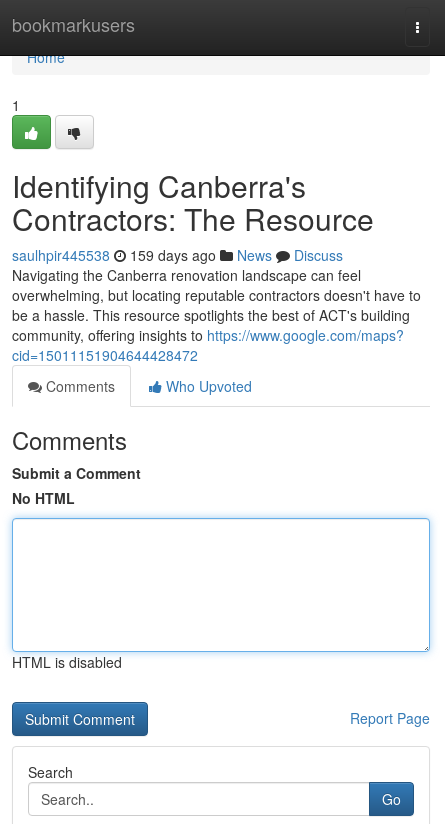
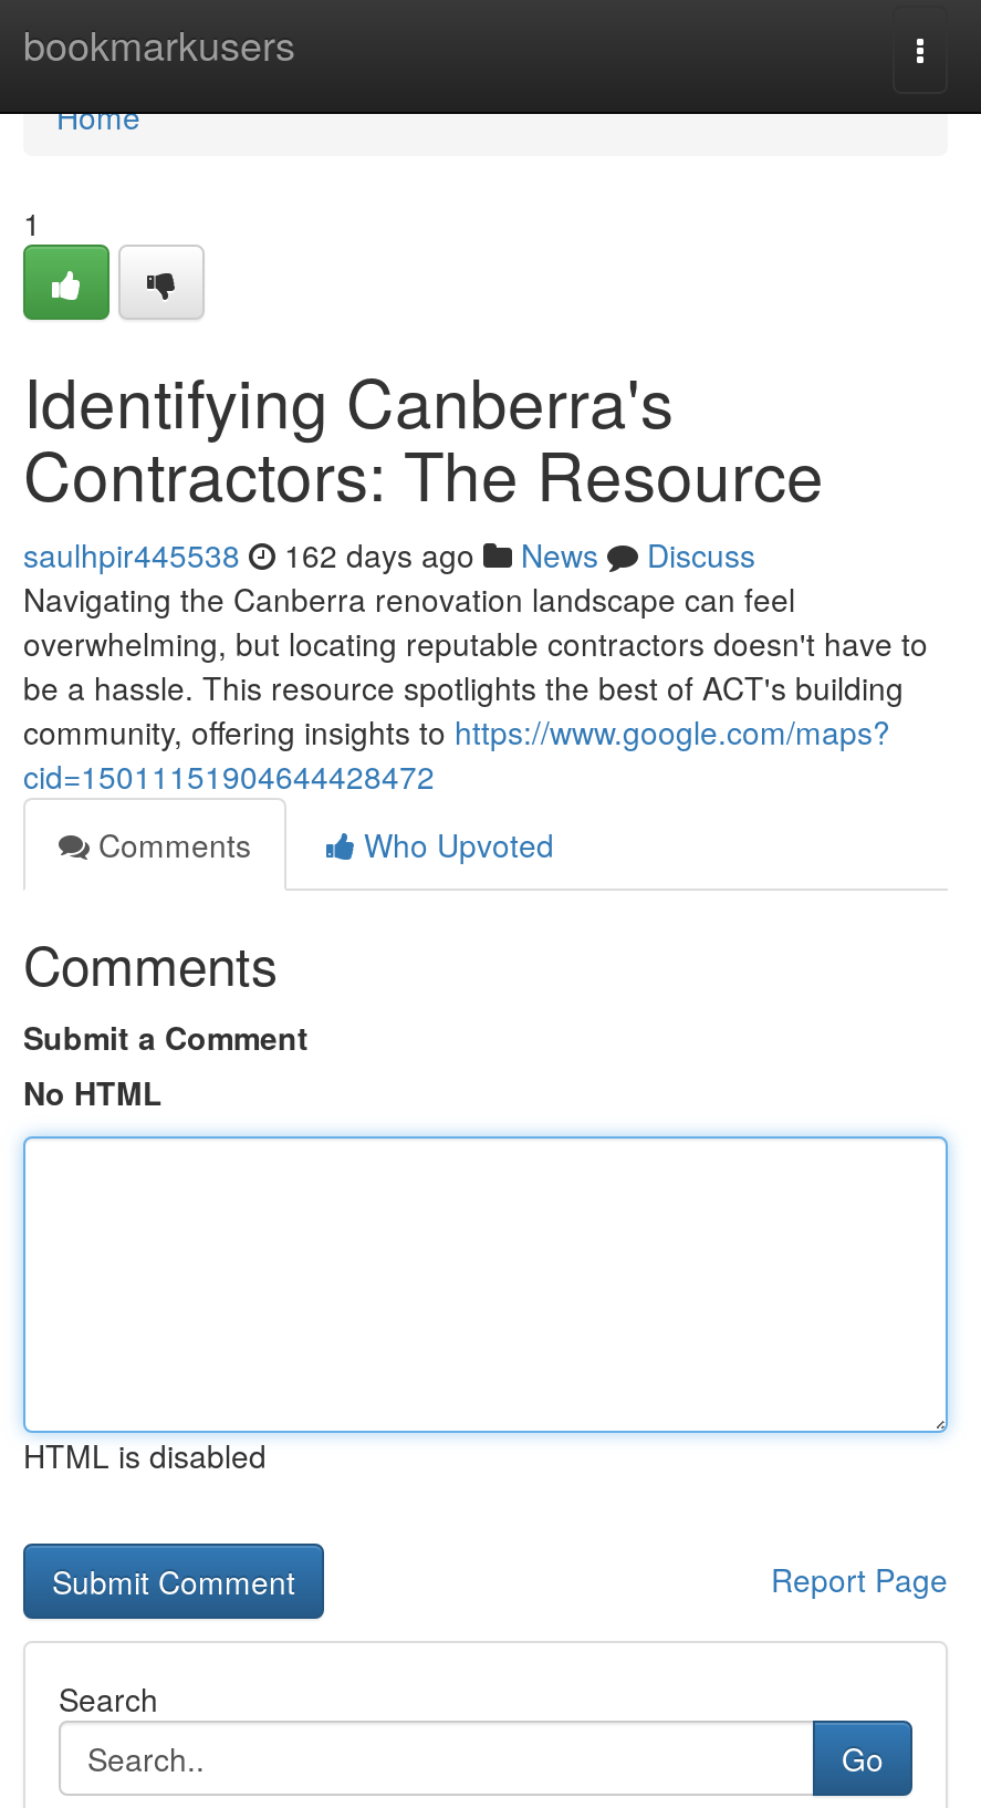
- saulhpir445538 159 days ago News Discuss
+ saulhpir445538 162 days ago News Discuss
